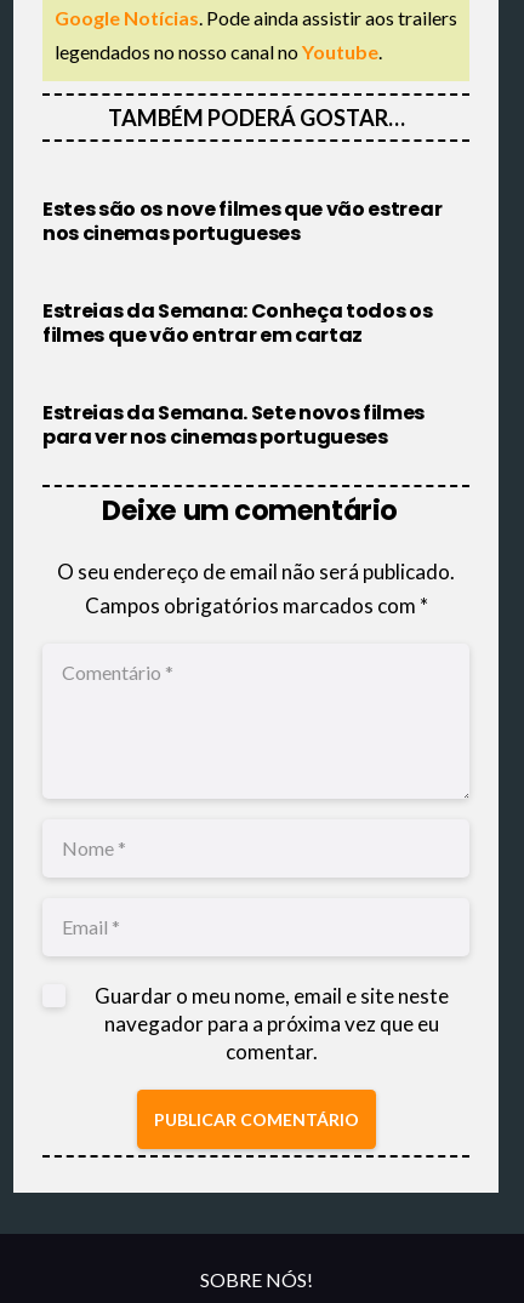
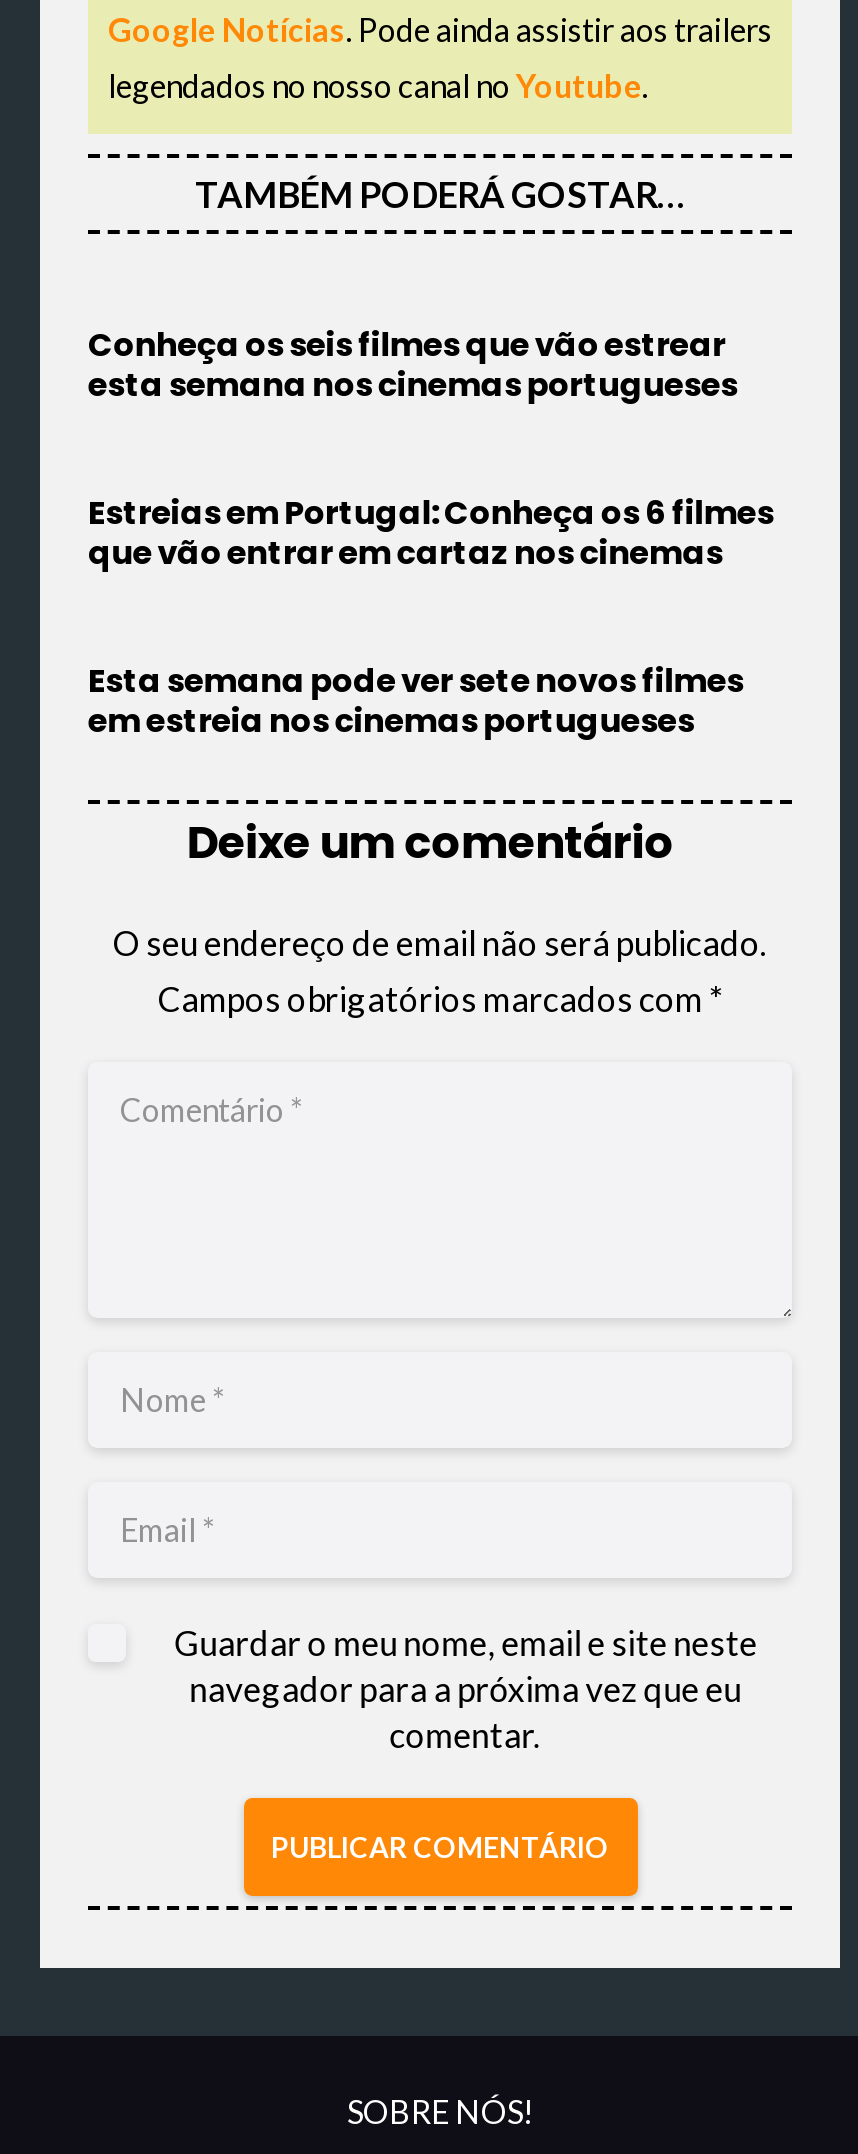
- Estes são os nove filmes que vão estrear
- nos cinemas portugueses
+ Conheça os seis filmes que vão estrear
+ esta semana nos cinemas portugueses

- Estreias da Semana: Conheça todos os
- filmes que vão entrar em cartaz
+ Estreias em Portugal: Conheça os 6 filmes
+ que vão entrar em cartaz nos cinemas

- Estreias da Semana. Sete novos filmes
- para ver nos cinemas portugueses
+ Esta semana pode ver sete novos filmes
+ em estreia nos cinemas portugueses
